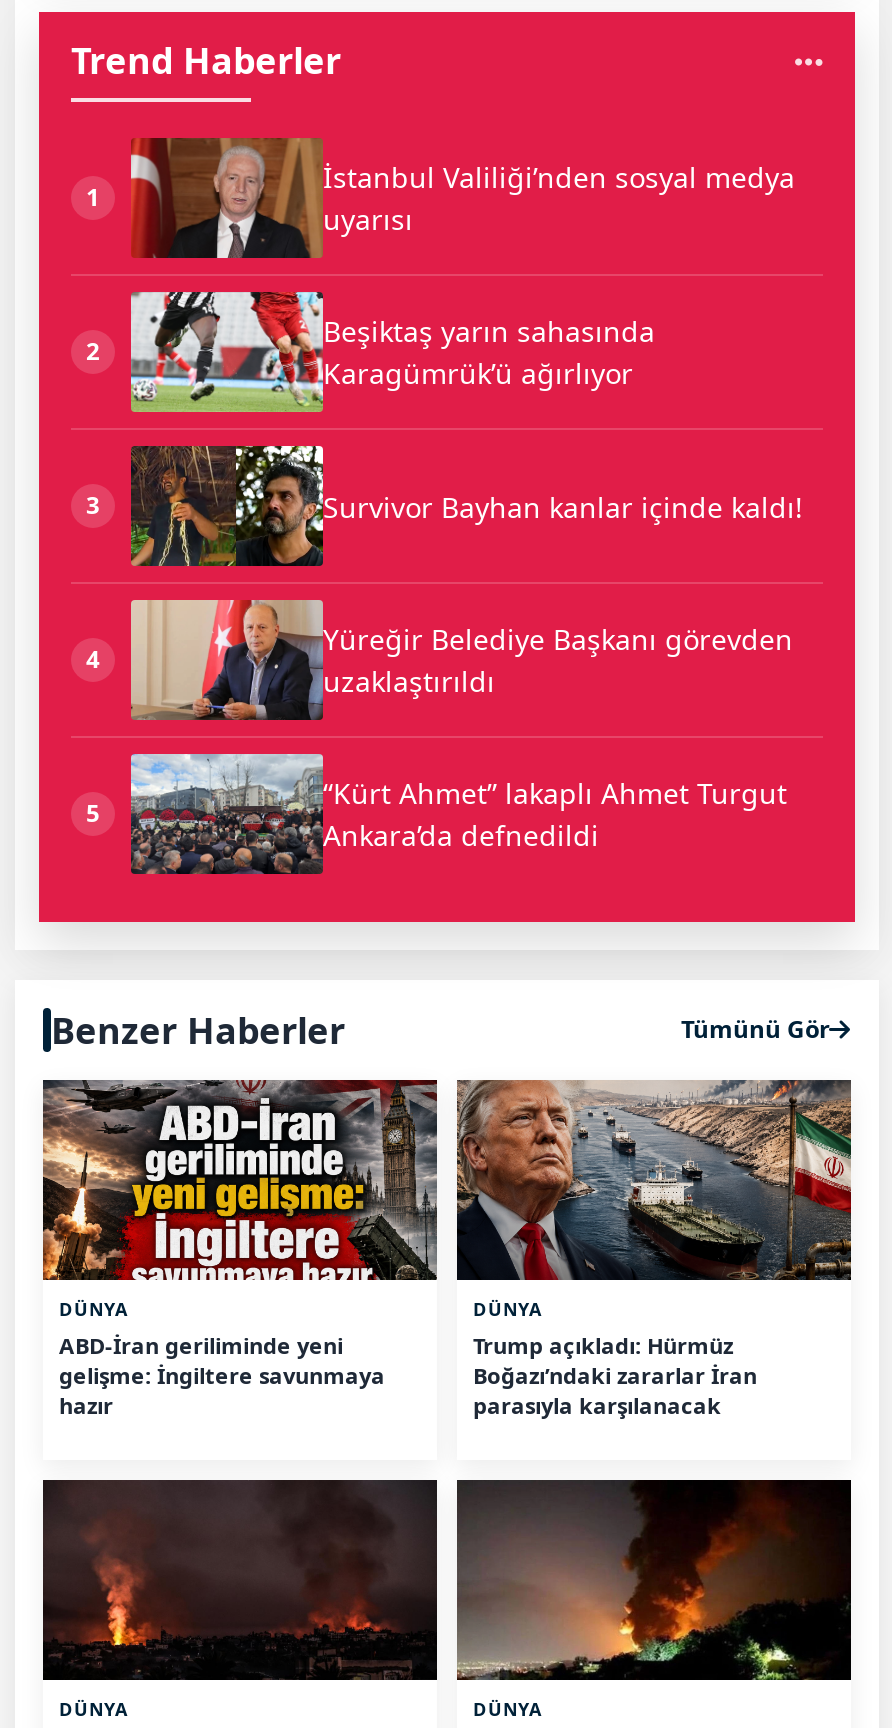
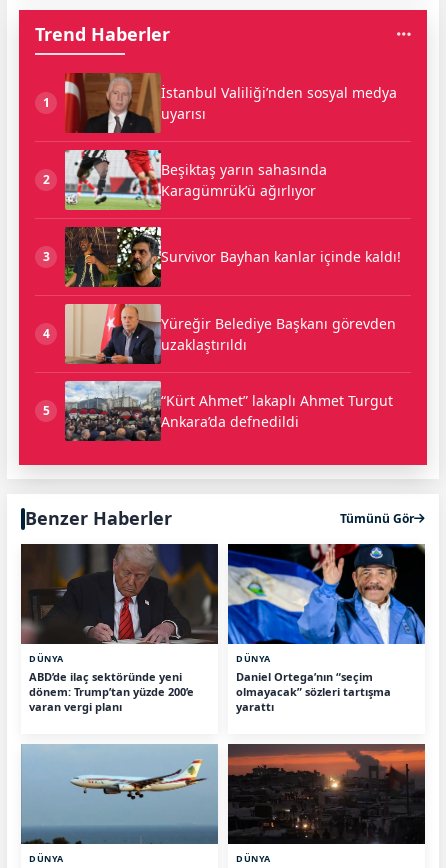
- [image]
- ABD-İran geriliminde yeni
- gelişme: İngiltere savunmaya
- hazır
+ [image]
+ ABD’de ilaç sektöründe yeni
+ dönem: Trump’tan yüzde 200’e
+ varan vergi planı

- [image]
- Trump açıkladı: Hürmüz
- Boğazı’ndaki zararlar İran
- parasıyla karşılanacak
+ [image]
+ Daniel Ortega’nın “seçim
+ olmayacak” sözleri tartışma
+ yarattı

- [image]
+ [image]

- [image]
+ [image]
